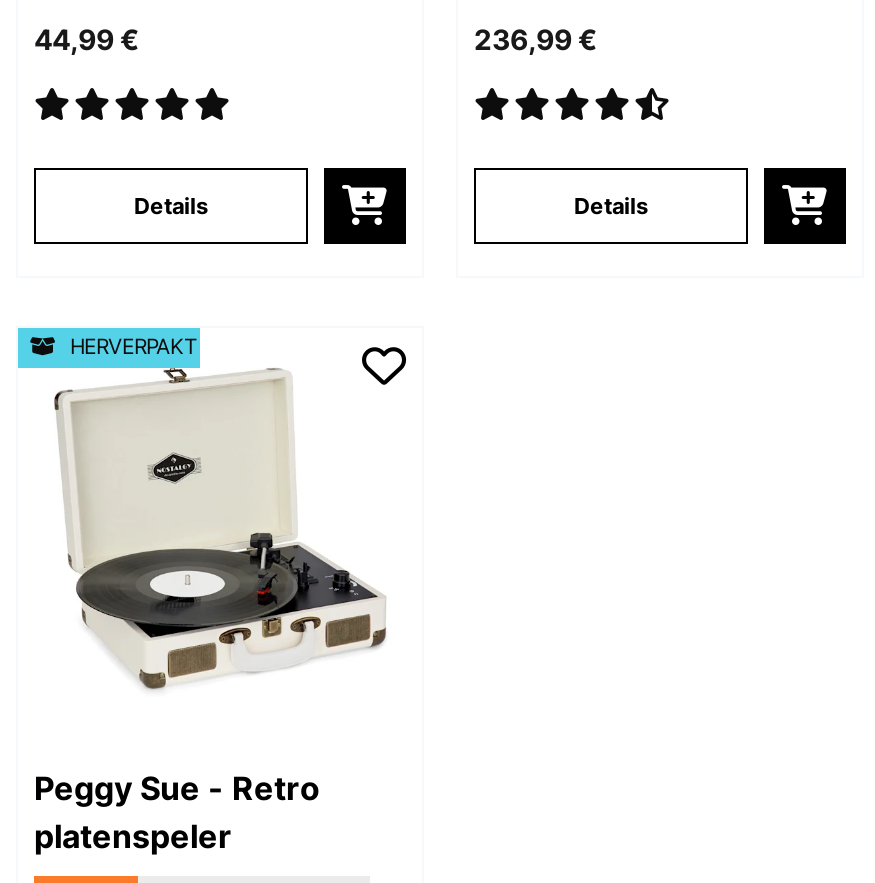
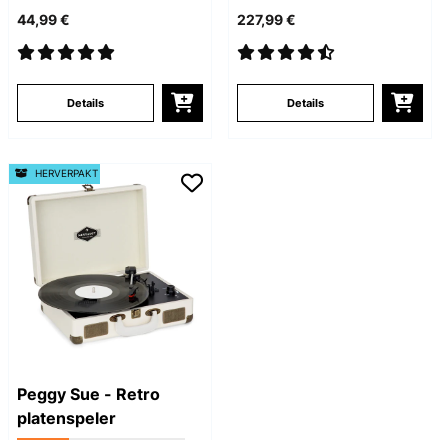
- 236,99 €
+ 227,99 €
